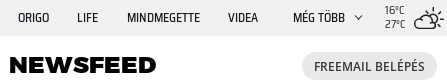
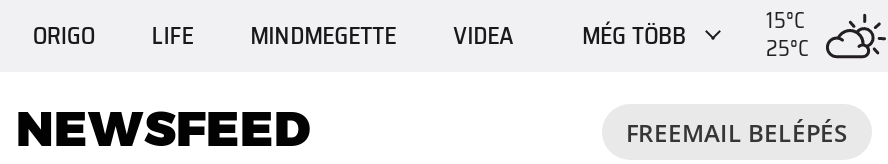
- 16°C
- 27°C
+ 15°C
+ 25°C
